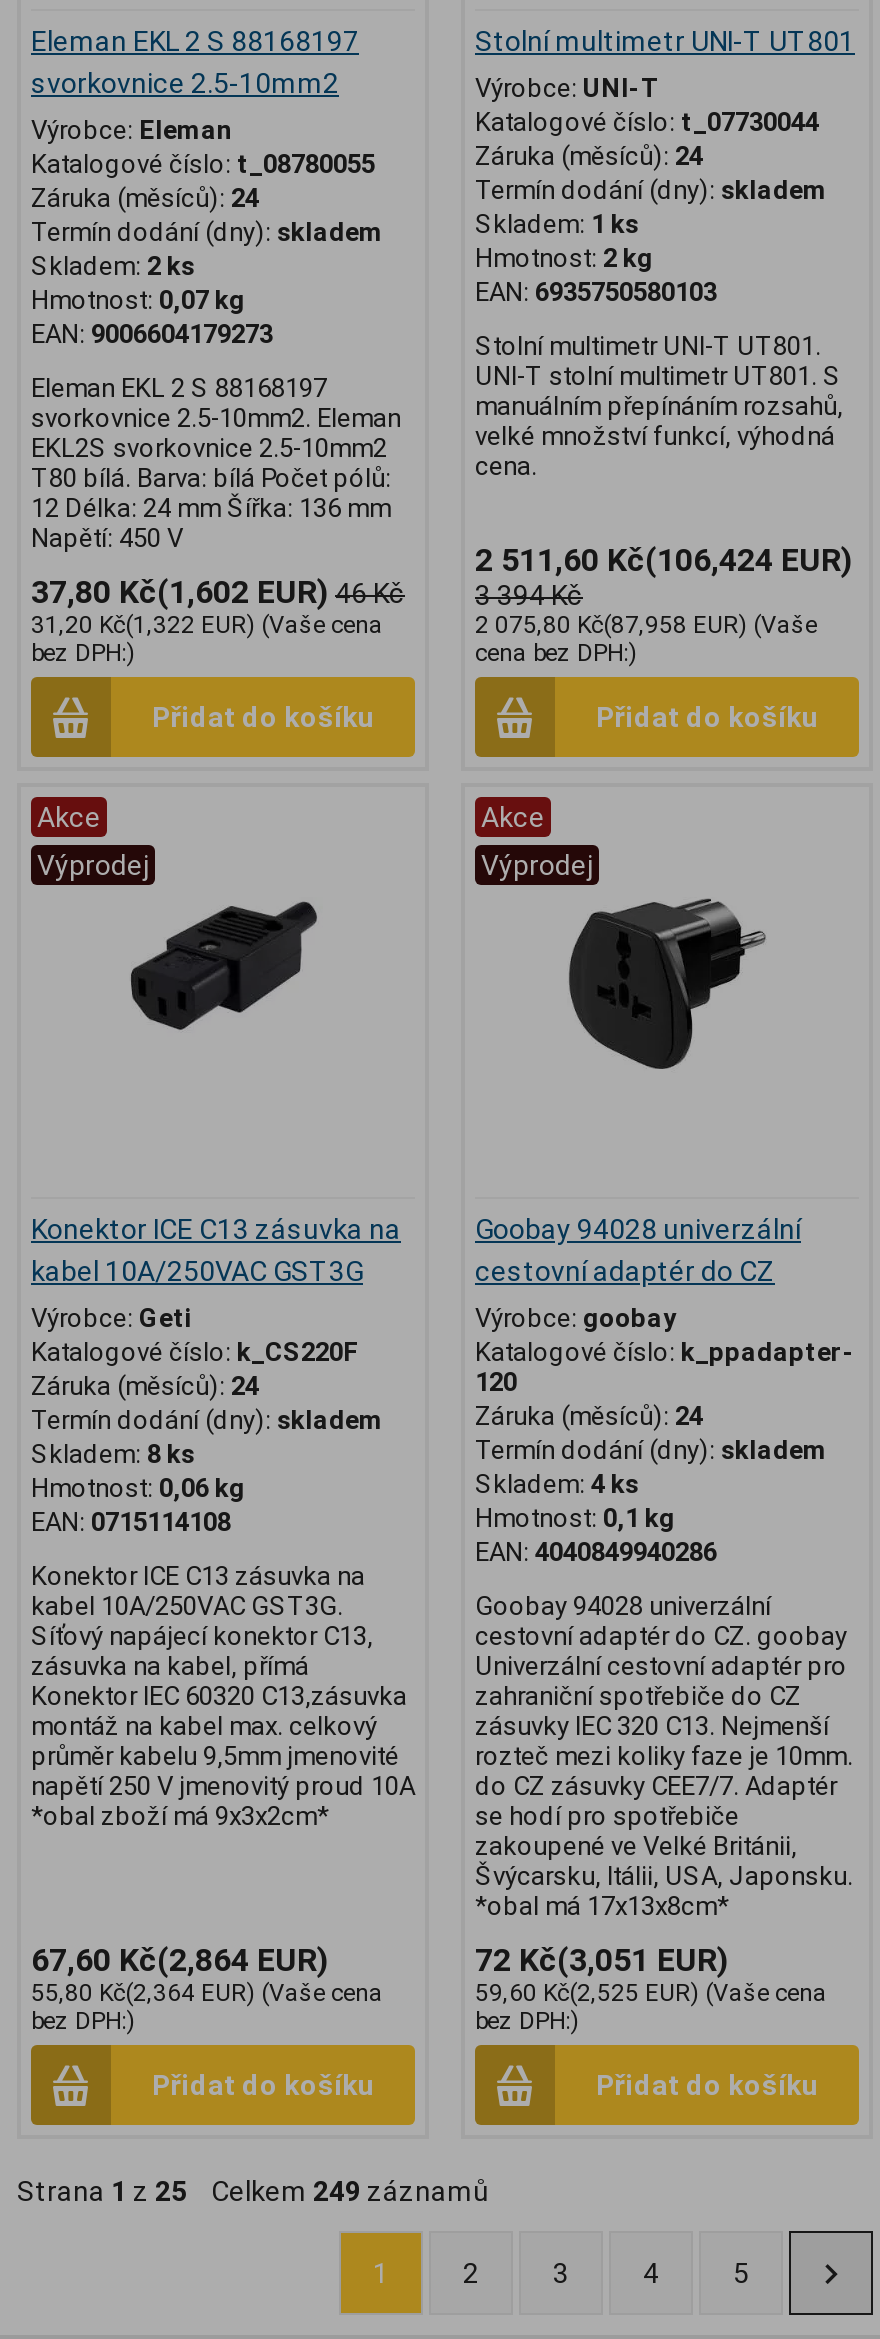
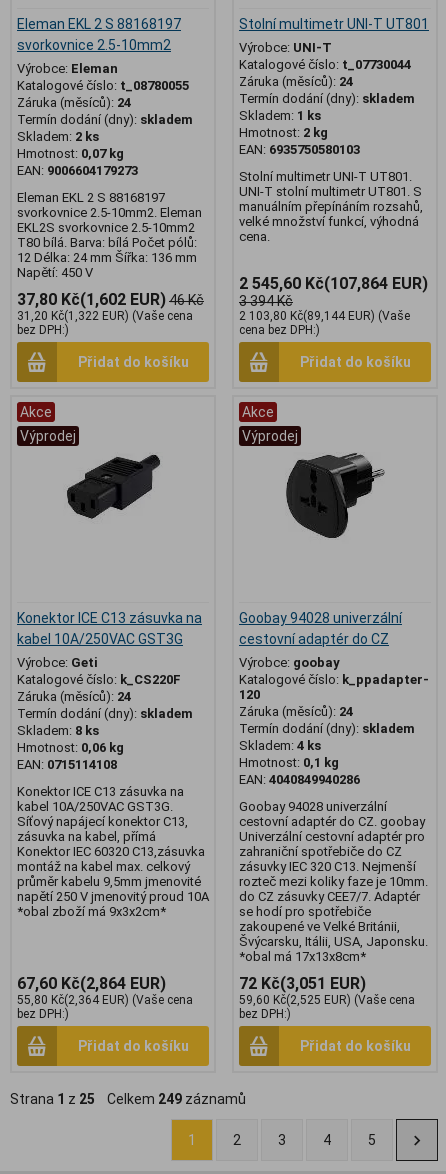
- 2 511,60 Kč(106,424 EUR)
+ 2 545,60 Kč(107,864 EUR)

- 2 075,80 Kč(87,958 EUR) (Vaše
+ 2 103,80 Kč(89,144 EUR) (Vaše
